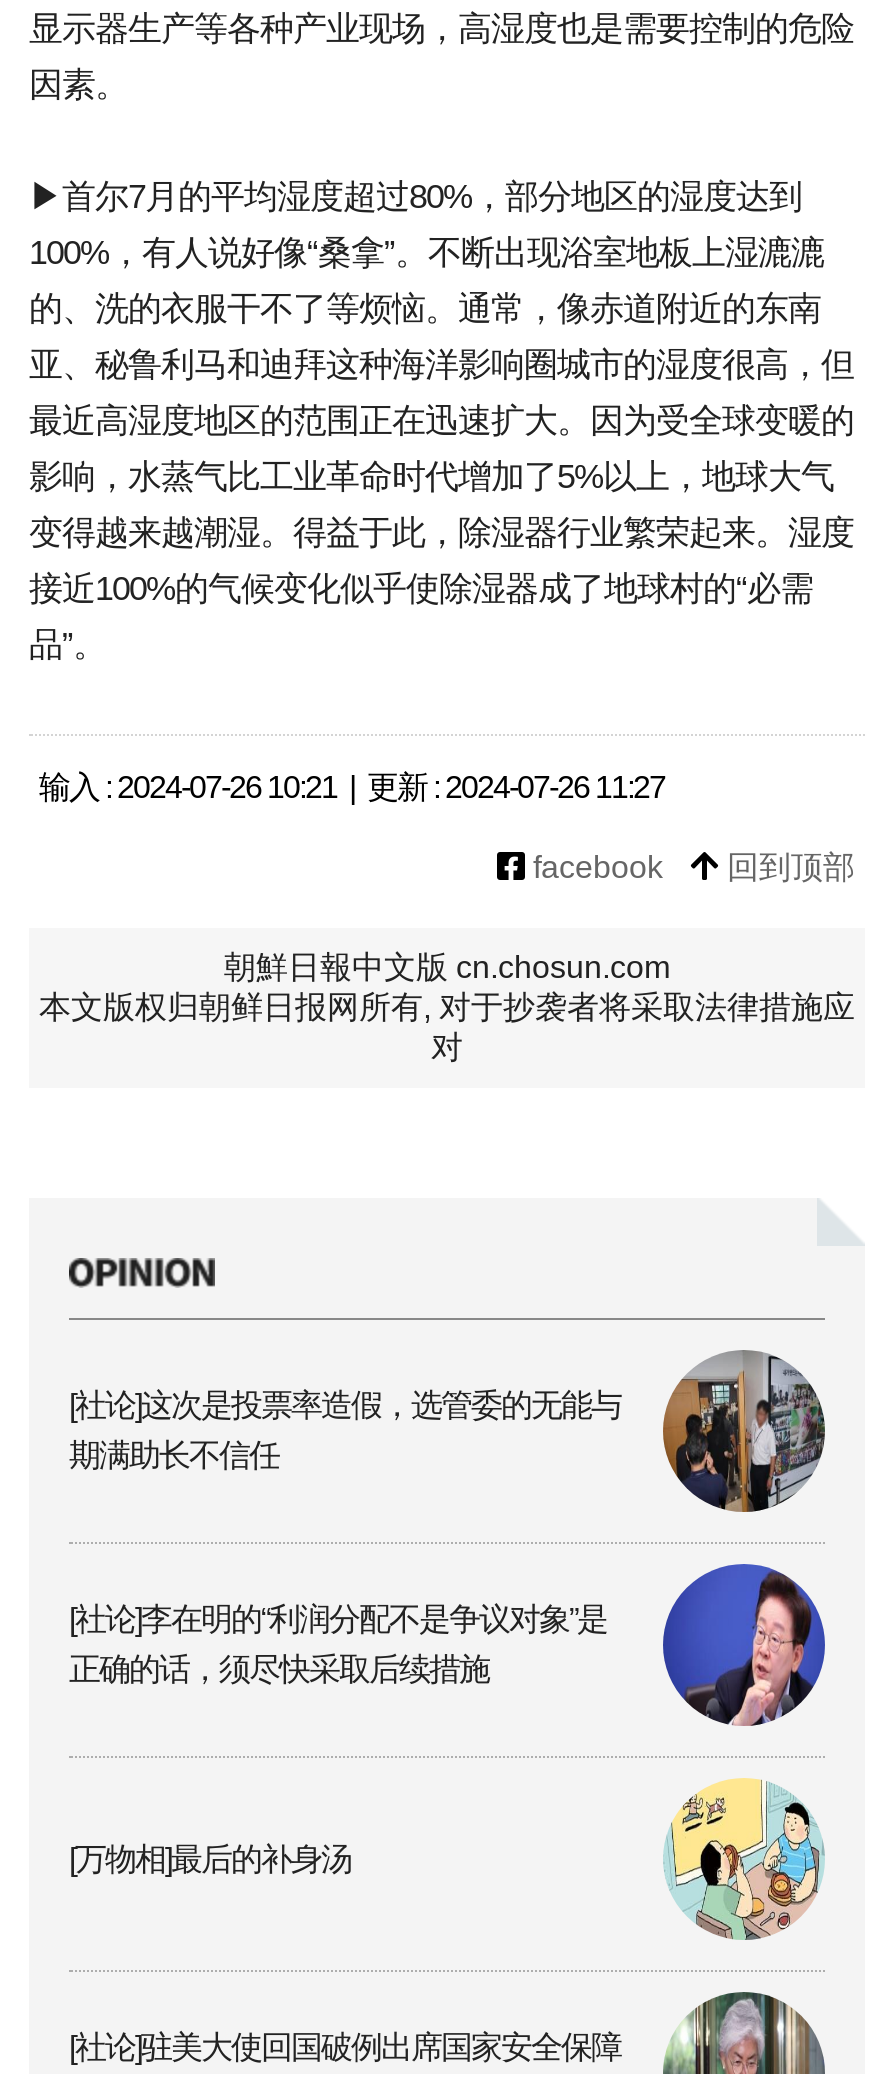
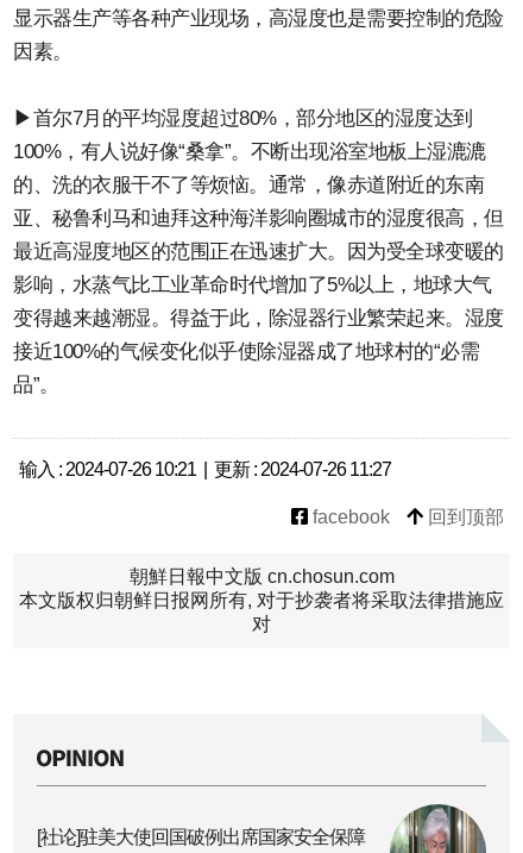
- [image]
- [社论]这次是投票率造假，选管委的无能与
- 期满助长不信任

- [image]
- [社论]李在明的“利润分配不是争议对象”是
- 正确的话，须尽快采取后续措施

- [image]

- [万物相]最后的补身汤
